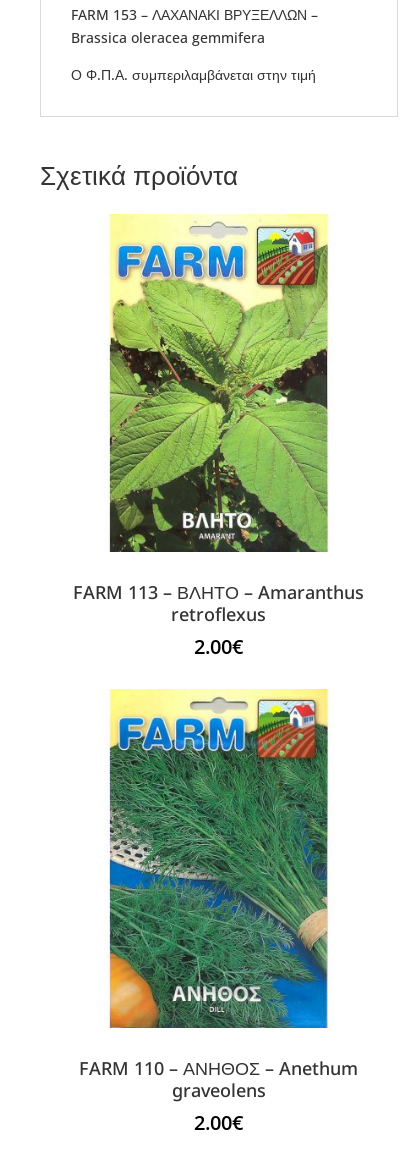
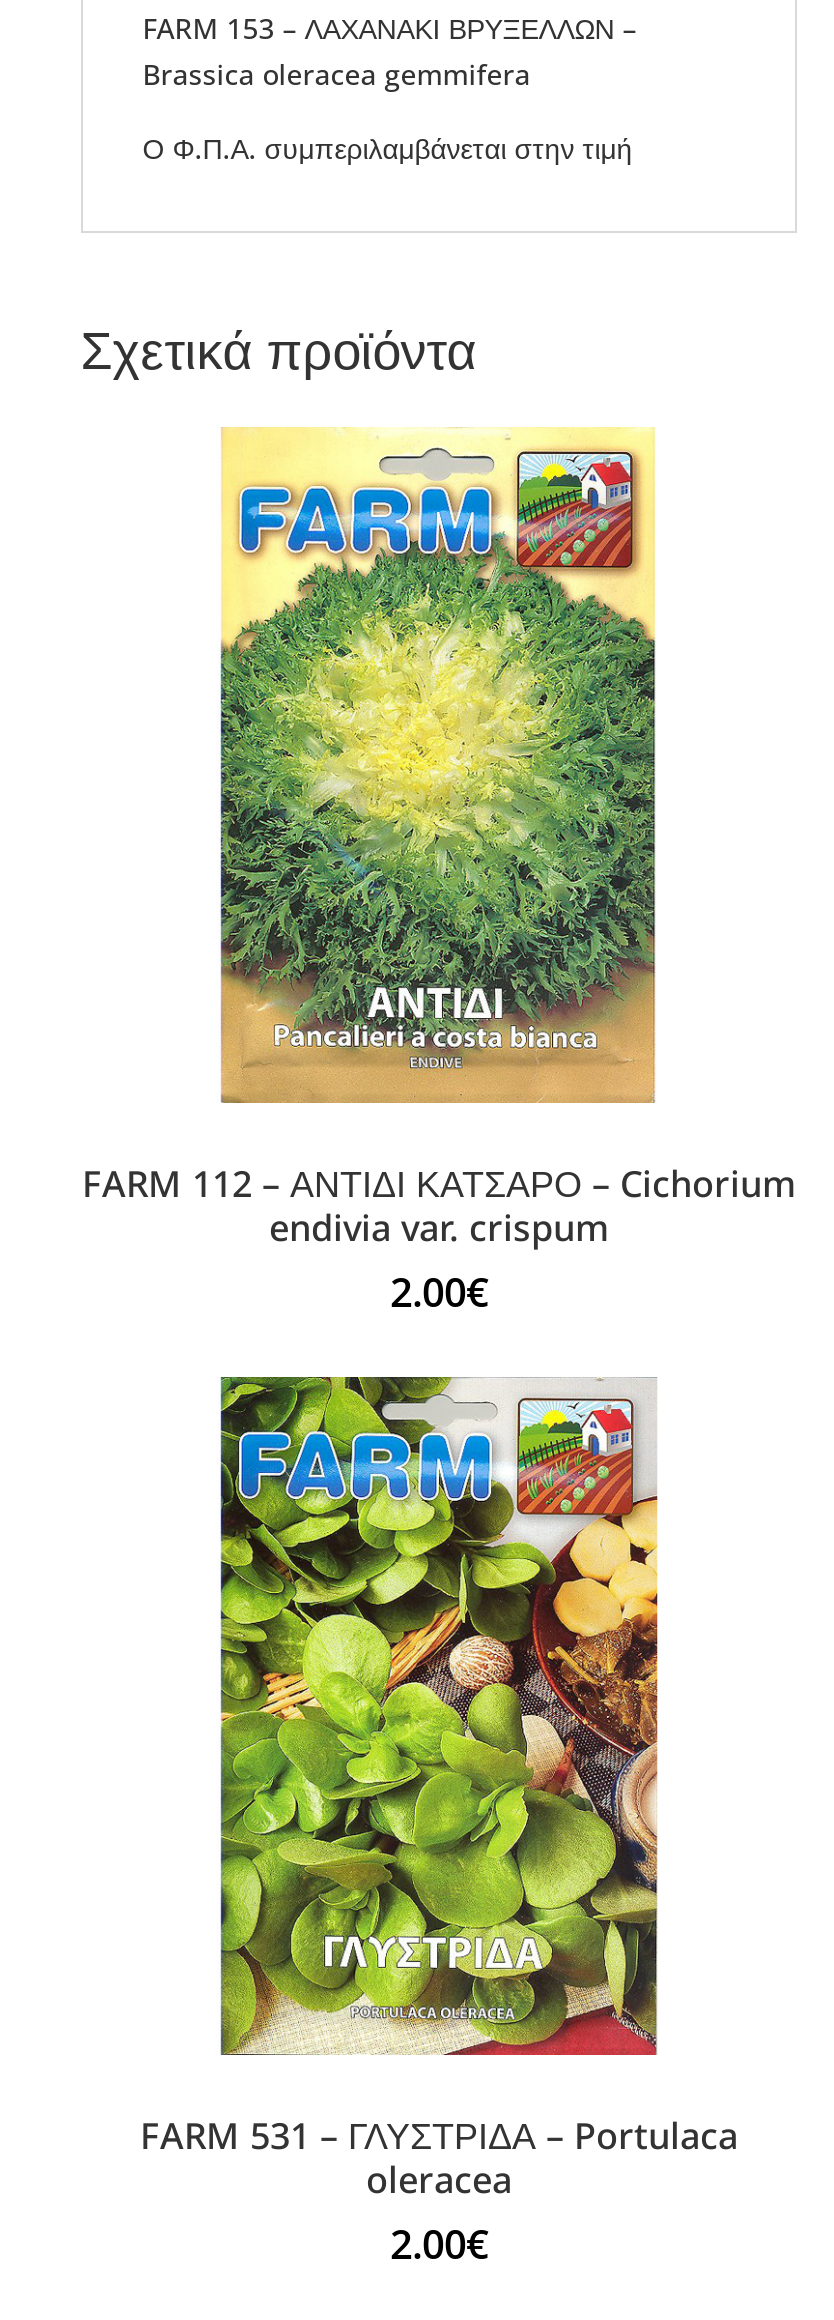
- [image]
- FARM 113 – ΒΛΗΤΟ – Amaranthus
- retroflexus
+ [image]
+ FARM 112 – ΑΝΤΙΔΙ ΚΑΤΣΑΡΟ – Cichorium
+ endivia var. crispum

- [image]
- FARM 110 – ΑΝΗΘΟΣ – Anethum
- graveolens
+ [image]
+ FARM 531 – ΓΛΥΣΤΡΙΔΑ – Portulaca
+ oleracea
